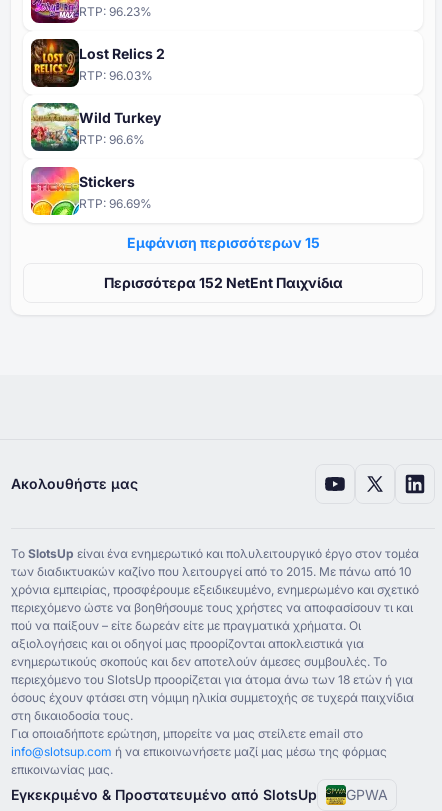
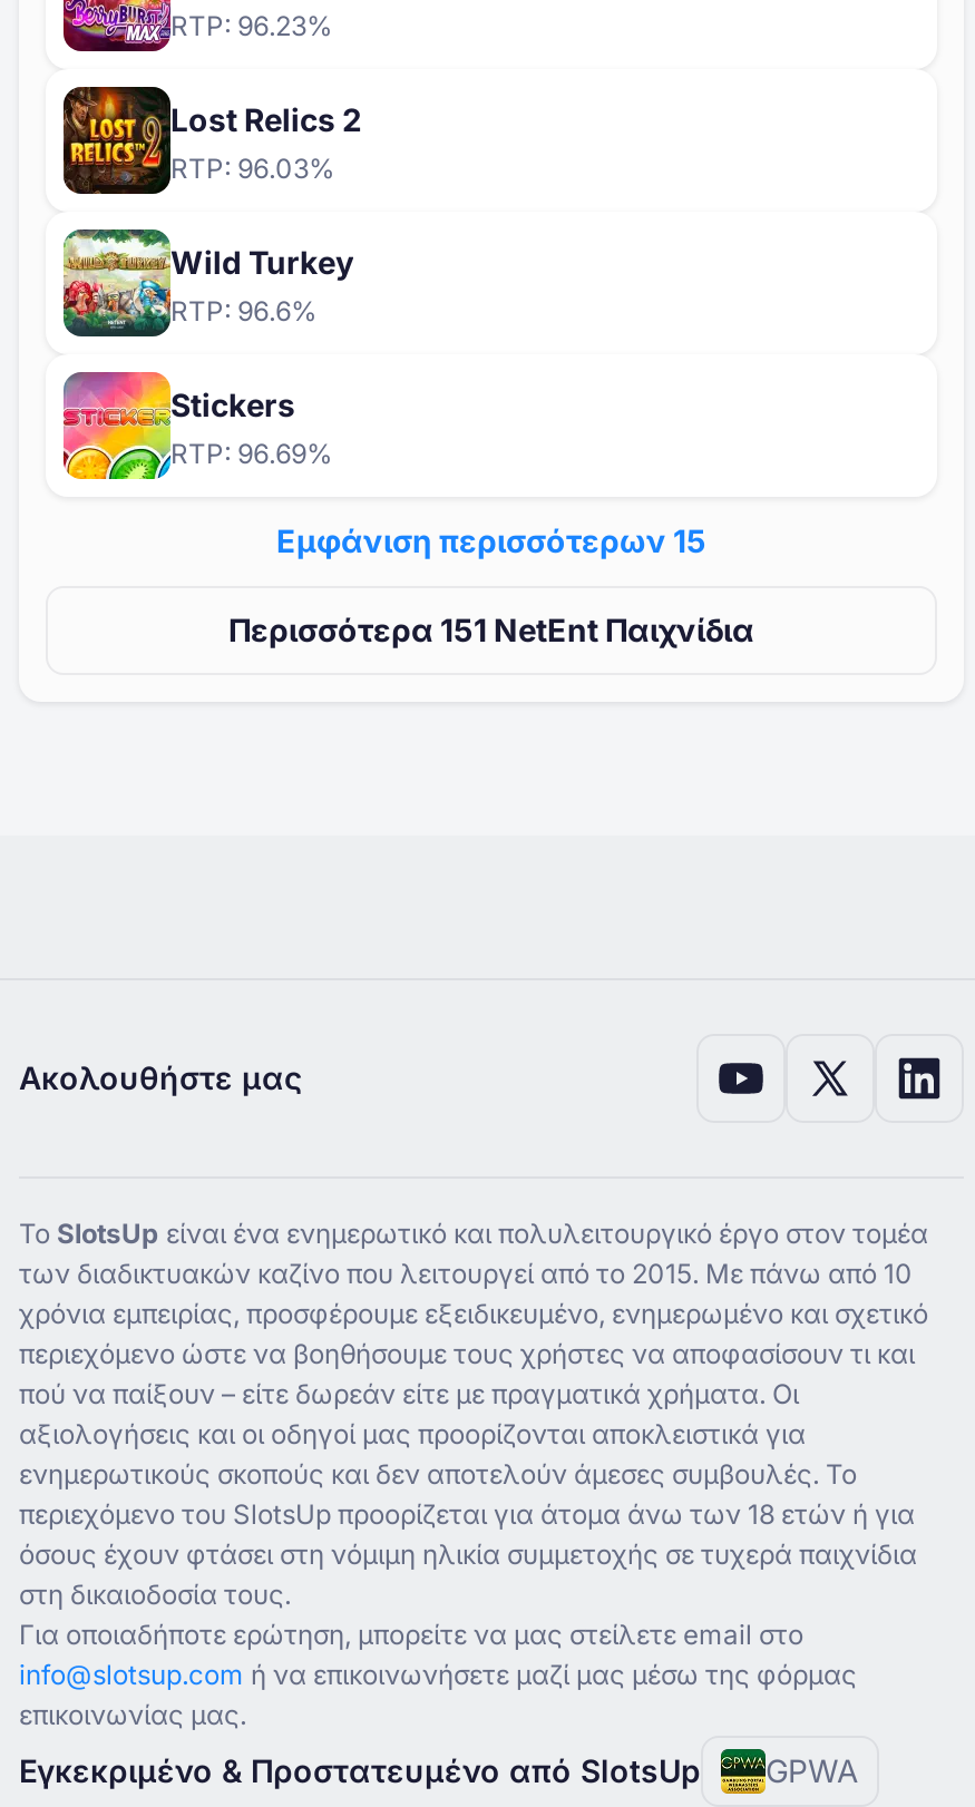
- Περισσότερα 152 NetEnt Παιχνίδια
+ Περισσότερα 151 NetEnt Παιχνίδια
